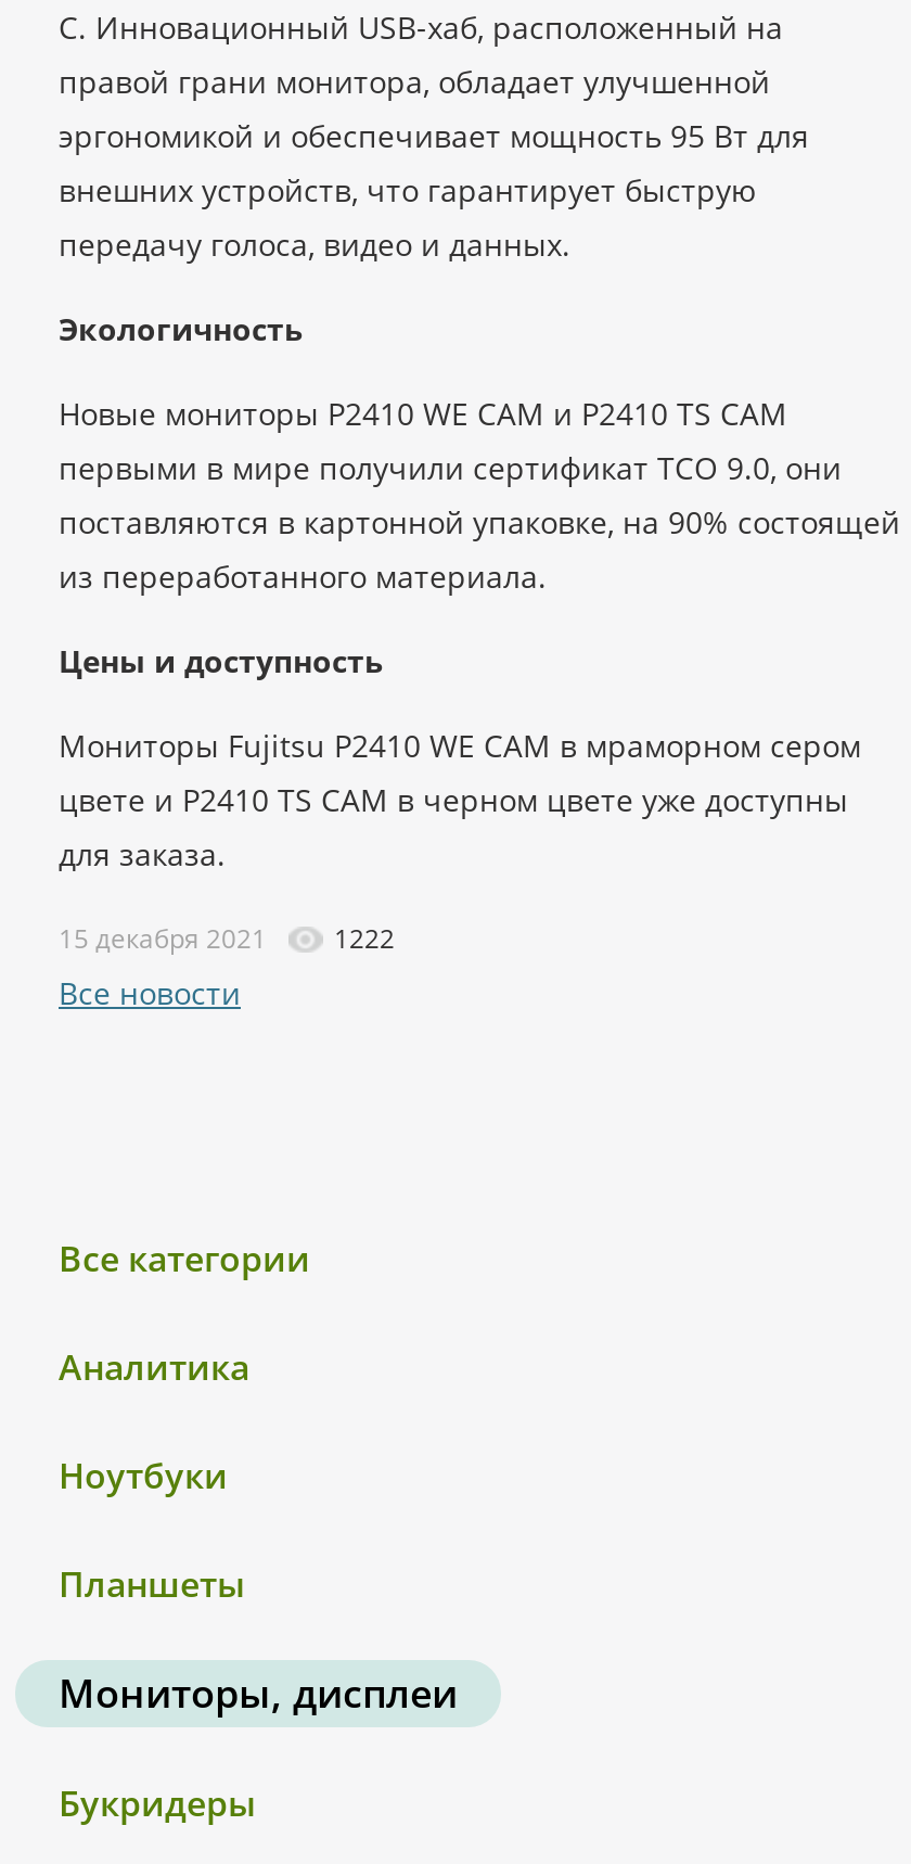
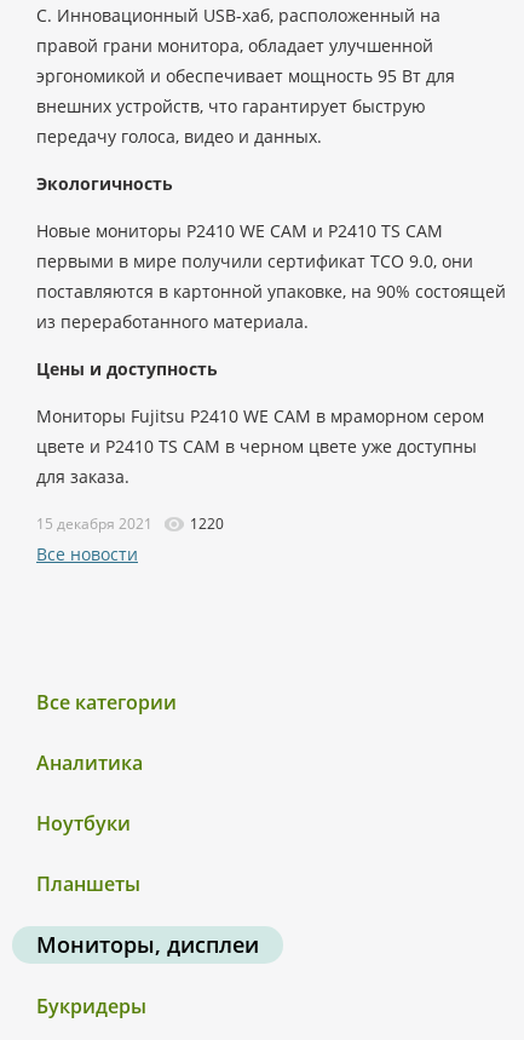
- 15 декабря 2021 1222
+ 15 декабря 2021 1220
